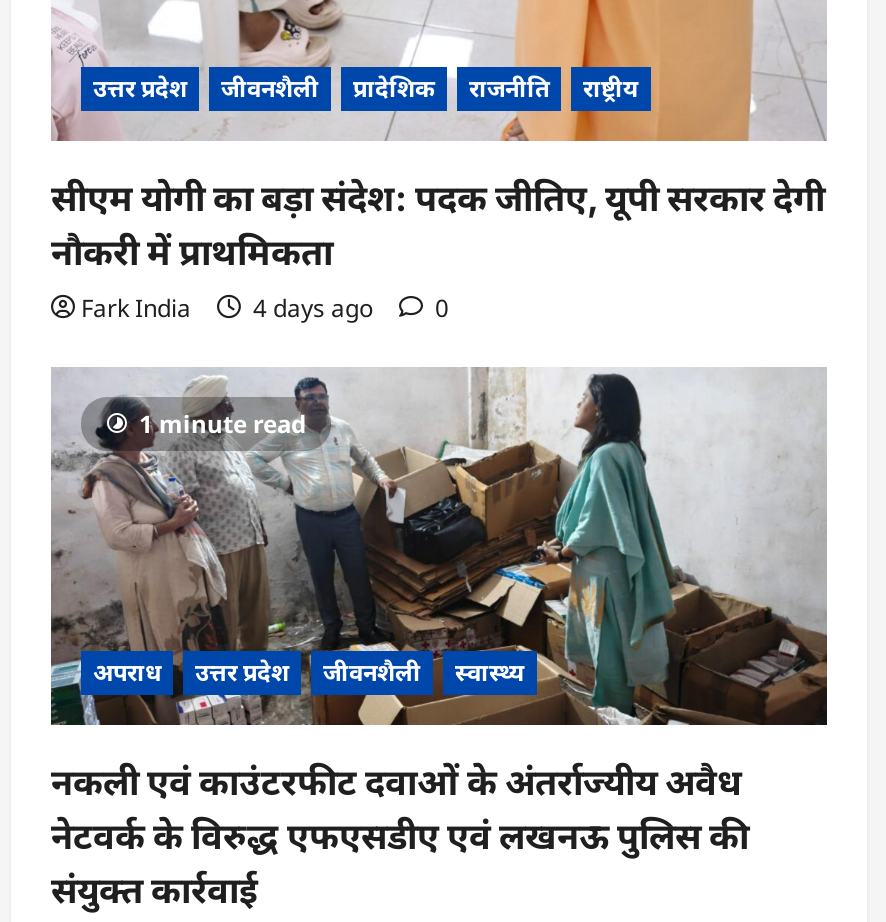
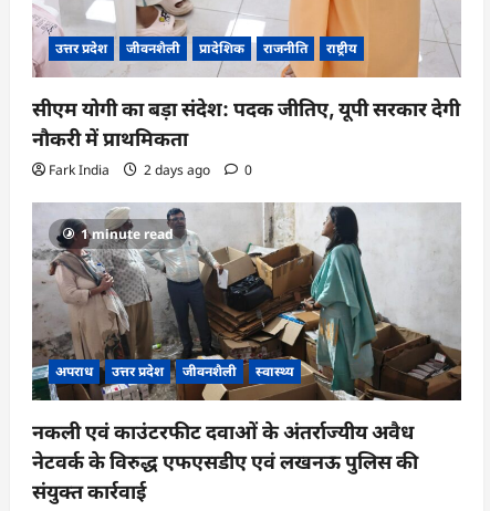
- Fark India 4 days ago 0
+ Fark India 2 days ago 0
